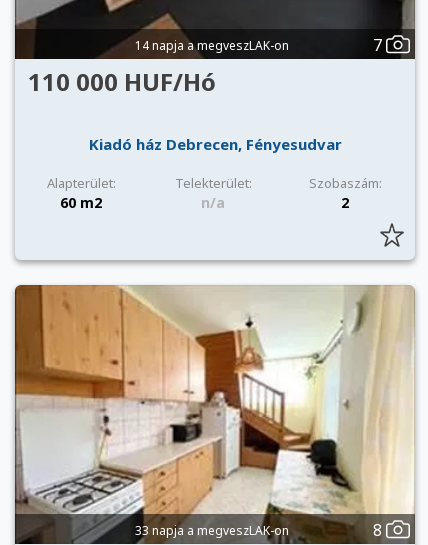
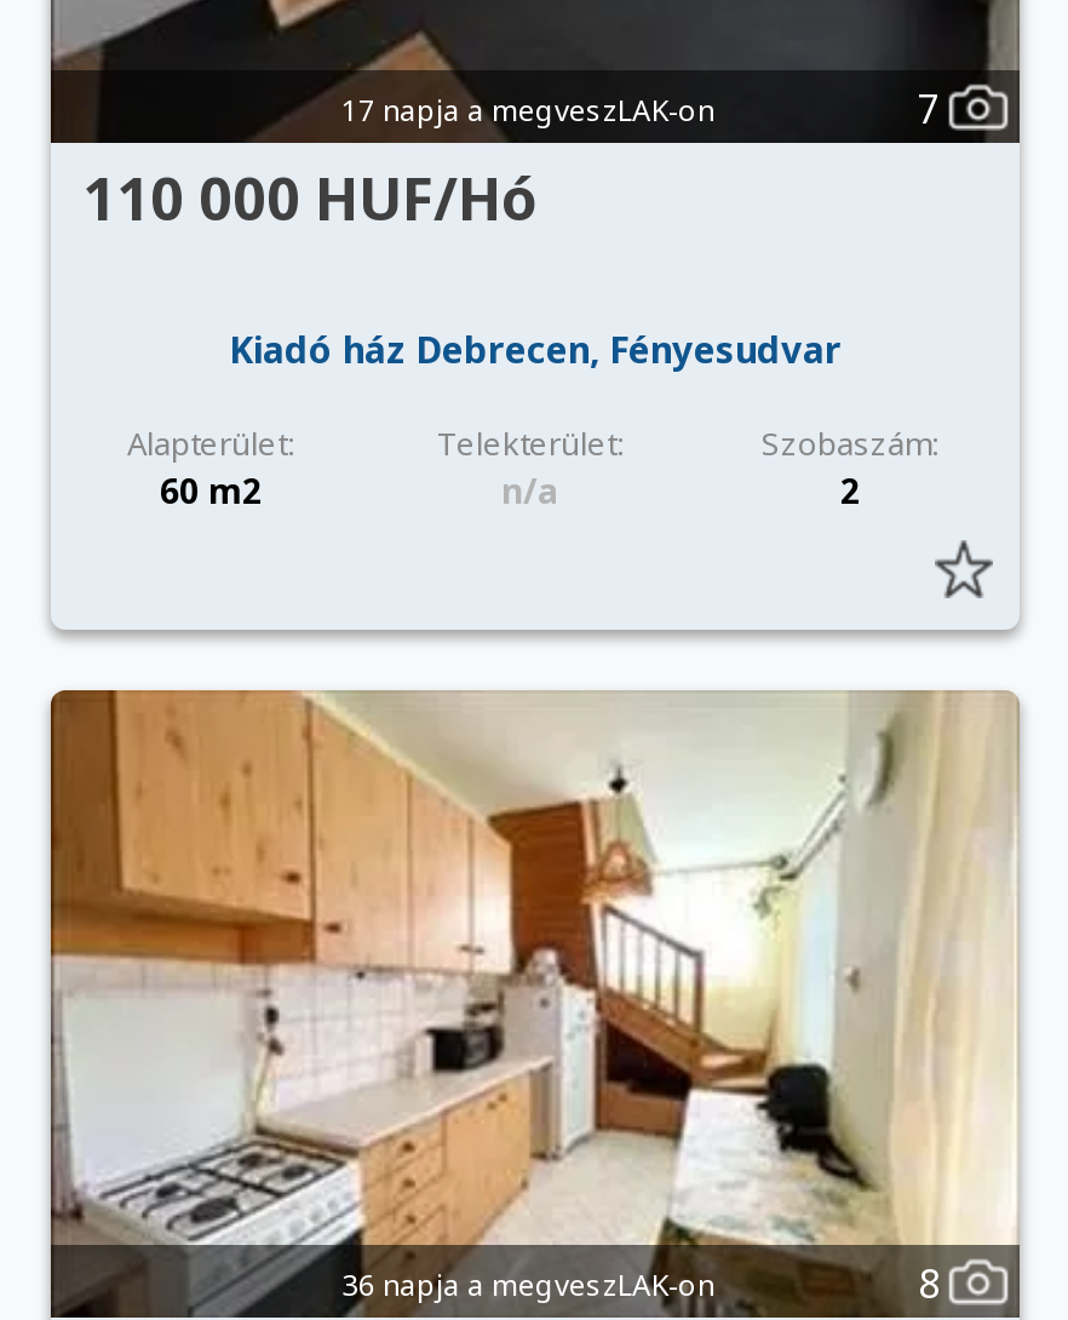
- 14 napja a megveszLAK-on
+ 17 napja a megveszLAK-on

- 33 napja a megveszLAK-on
+ 36 napja a megveszLAK-on
